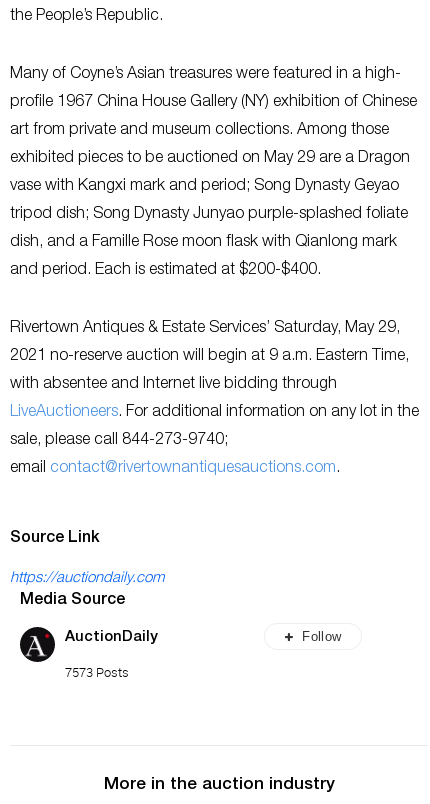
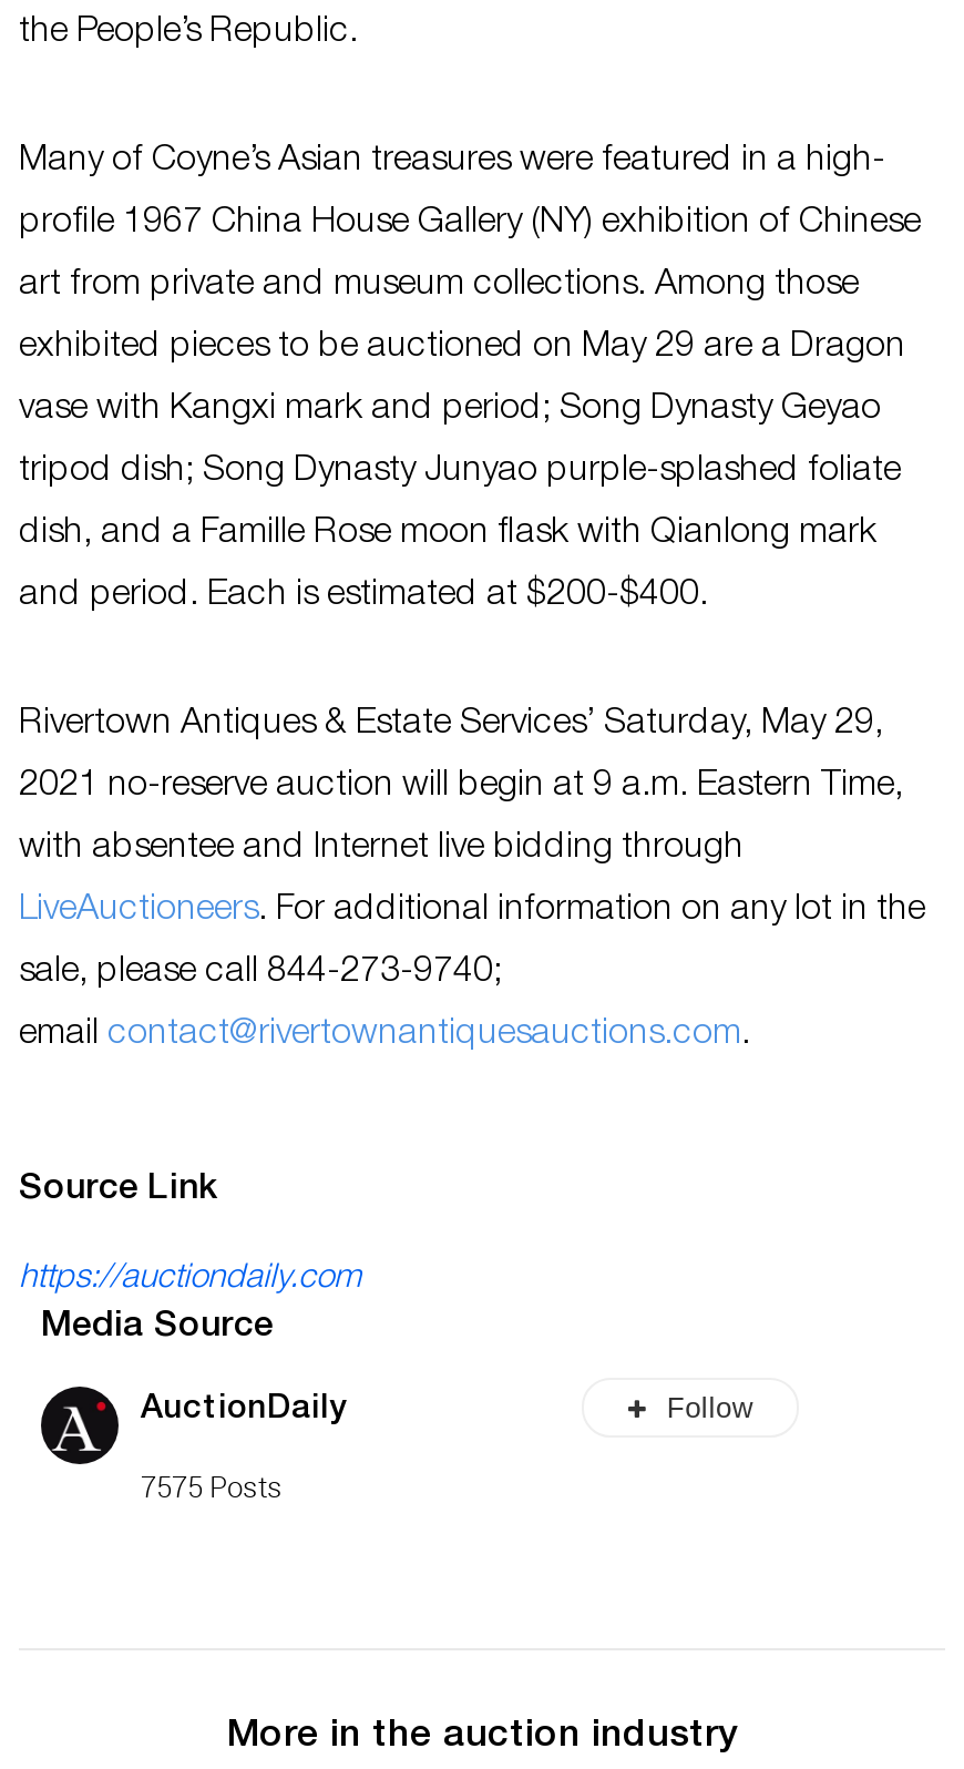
- 7573 Posts
+ 7575 Posts
